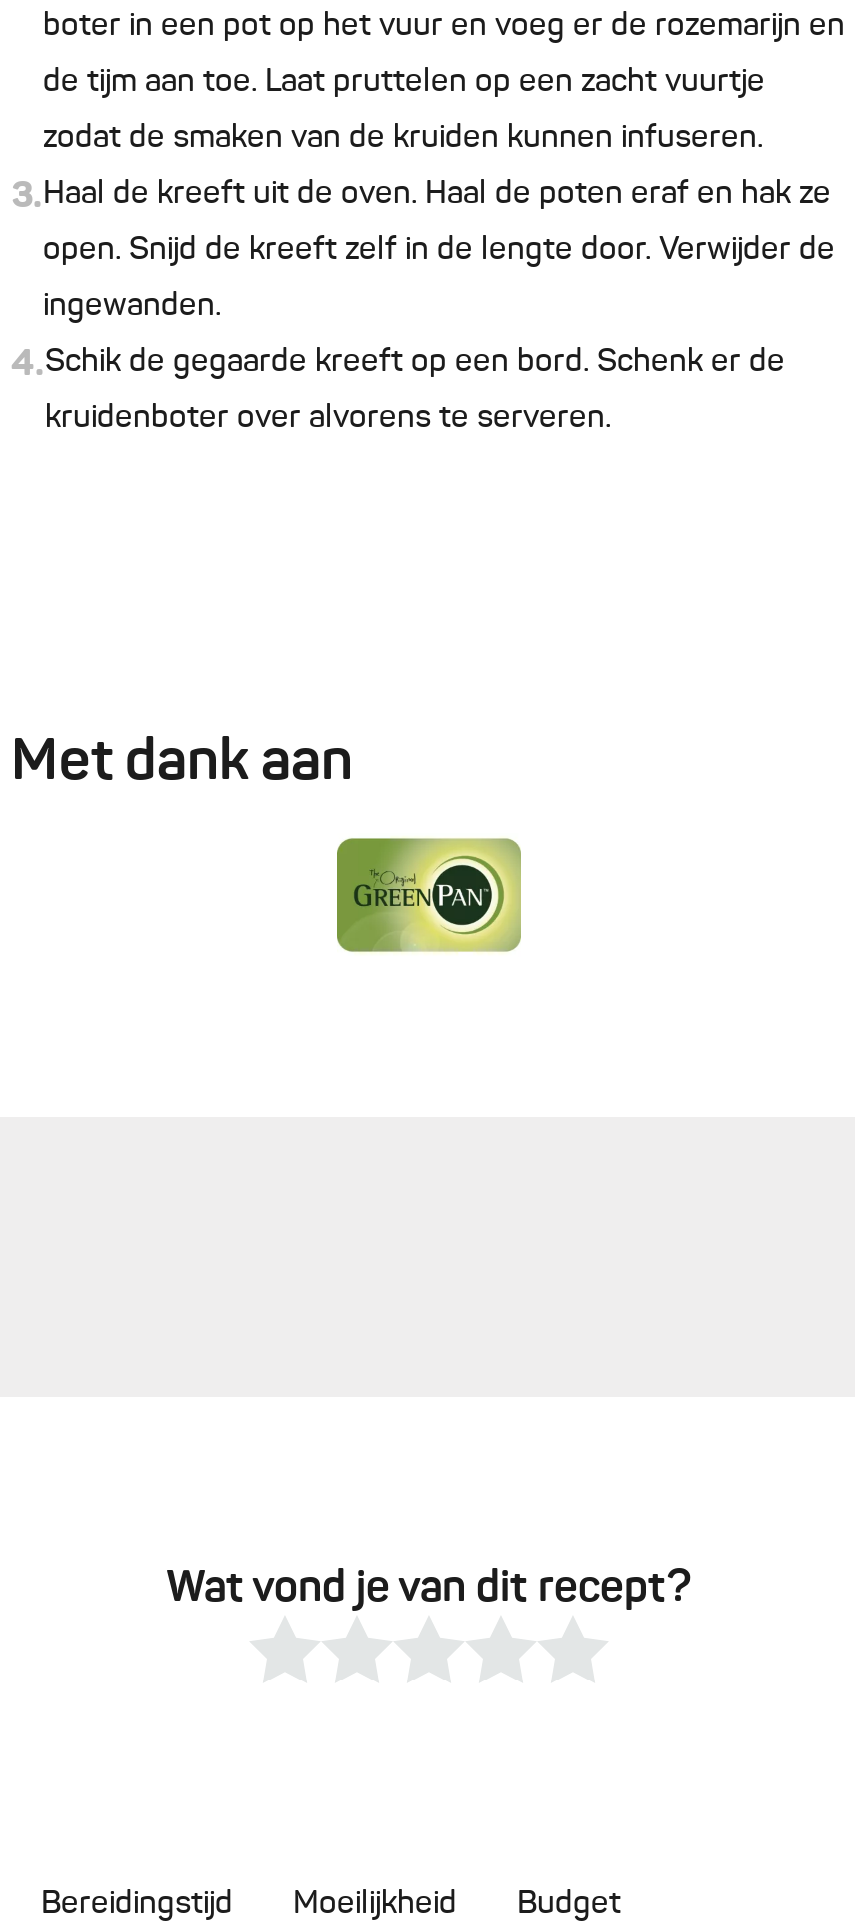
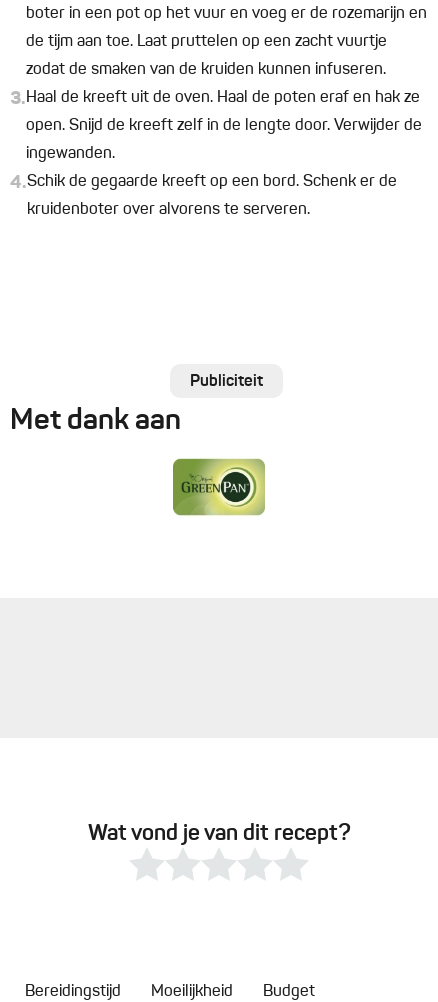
+ Publiciteit
